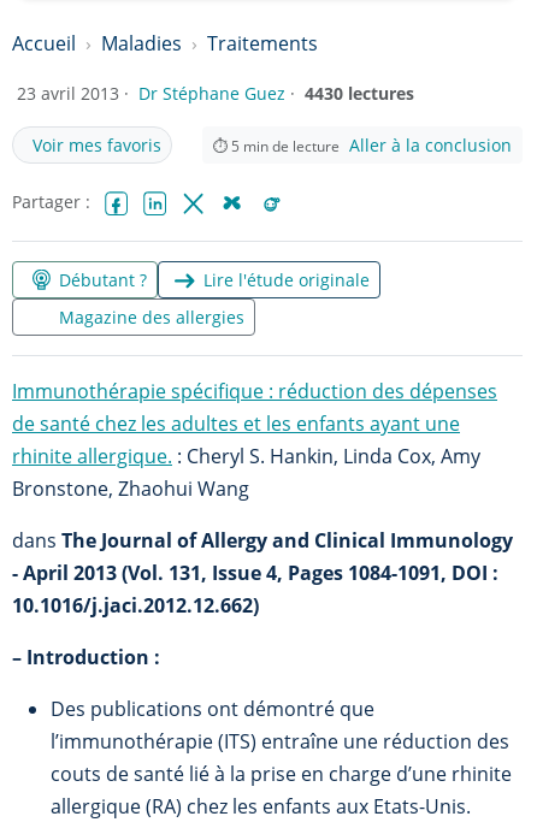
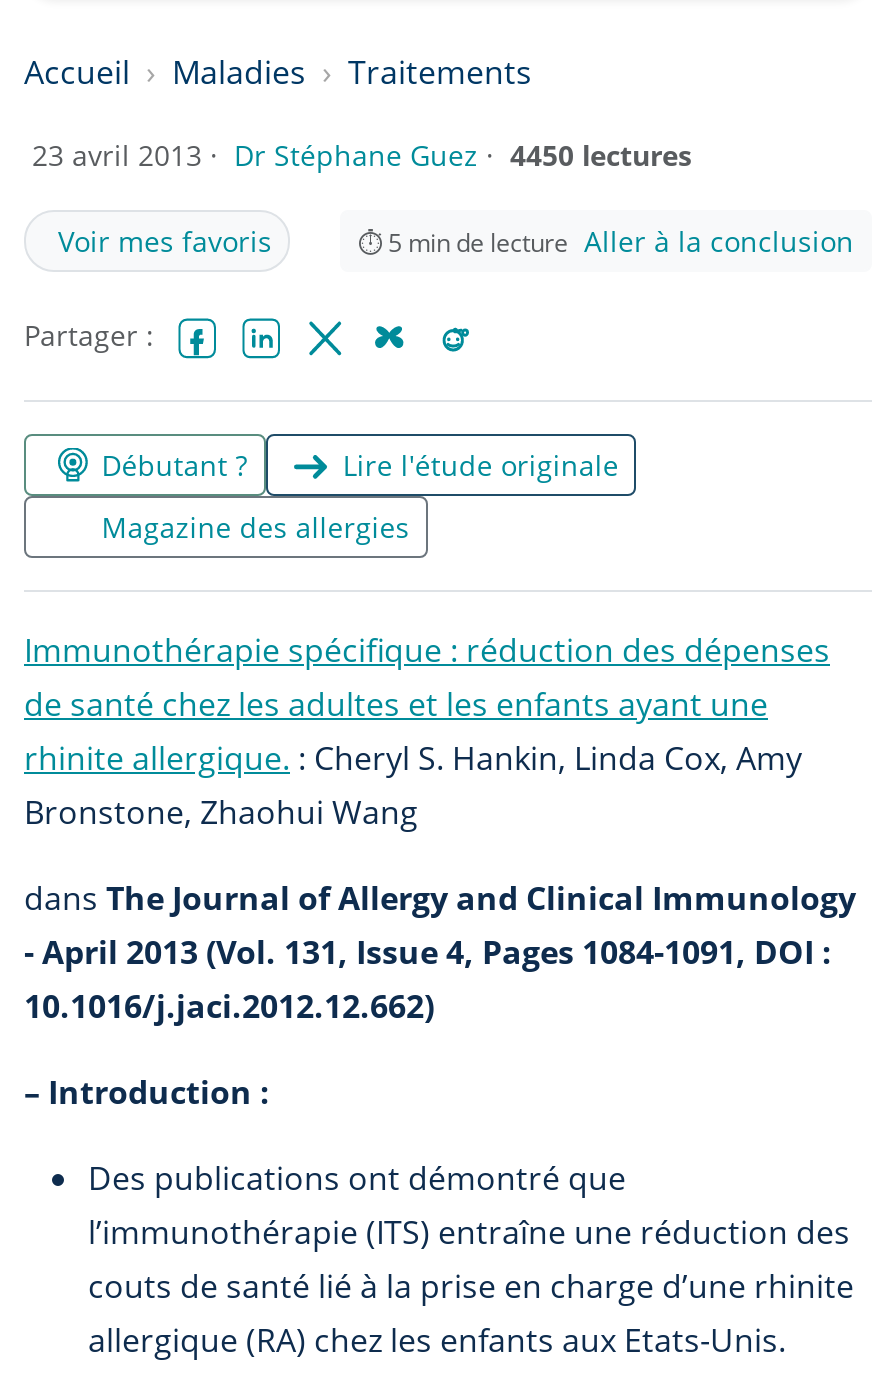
- 23 avril 2013 · Dr Stéphane Guez · 4430 lectures
+ 23 avril 2013 · Dr Stéphane Guez · 4450 lectures
